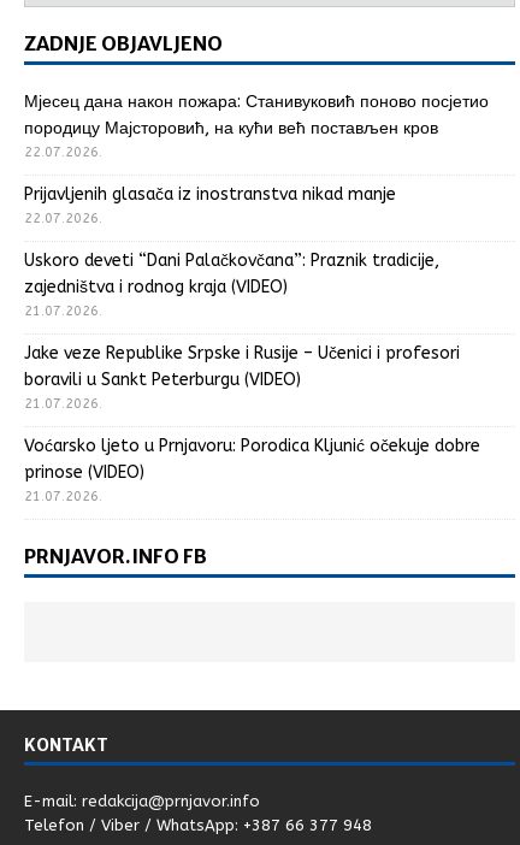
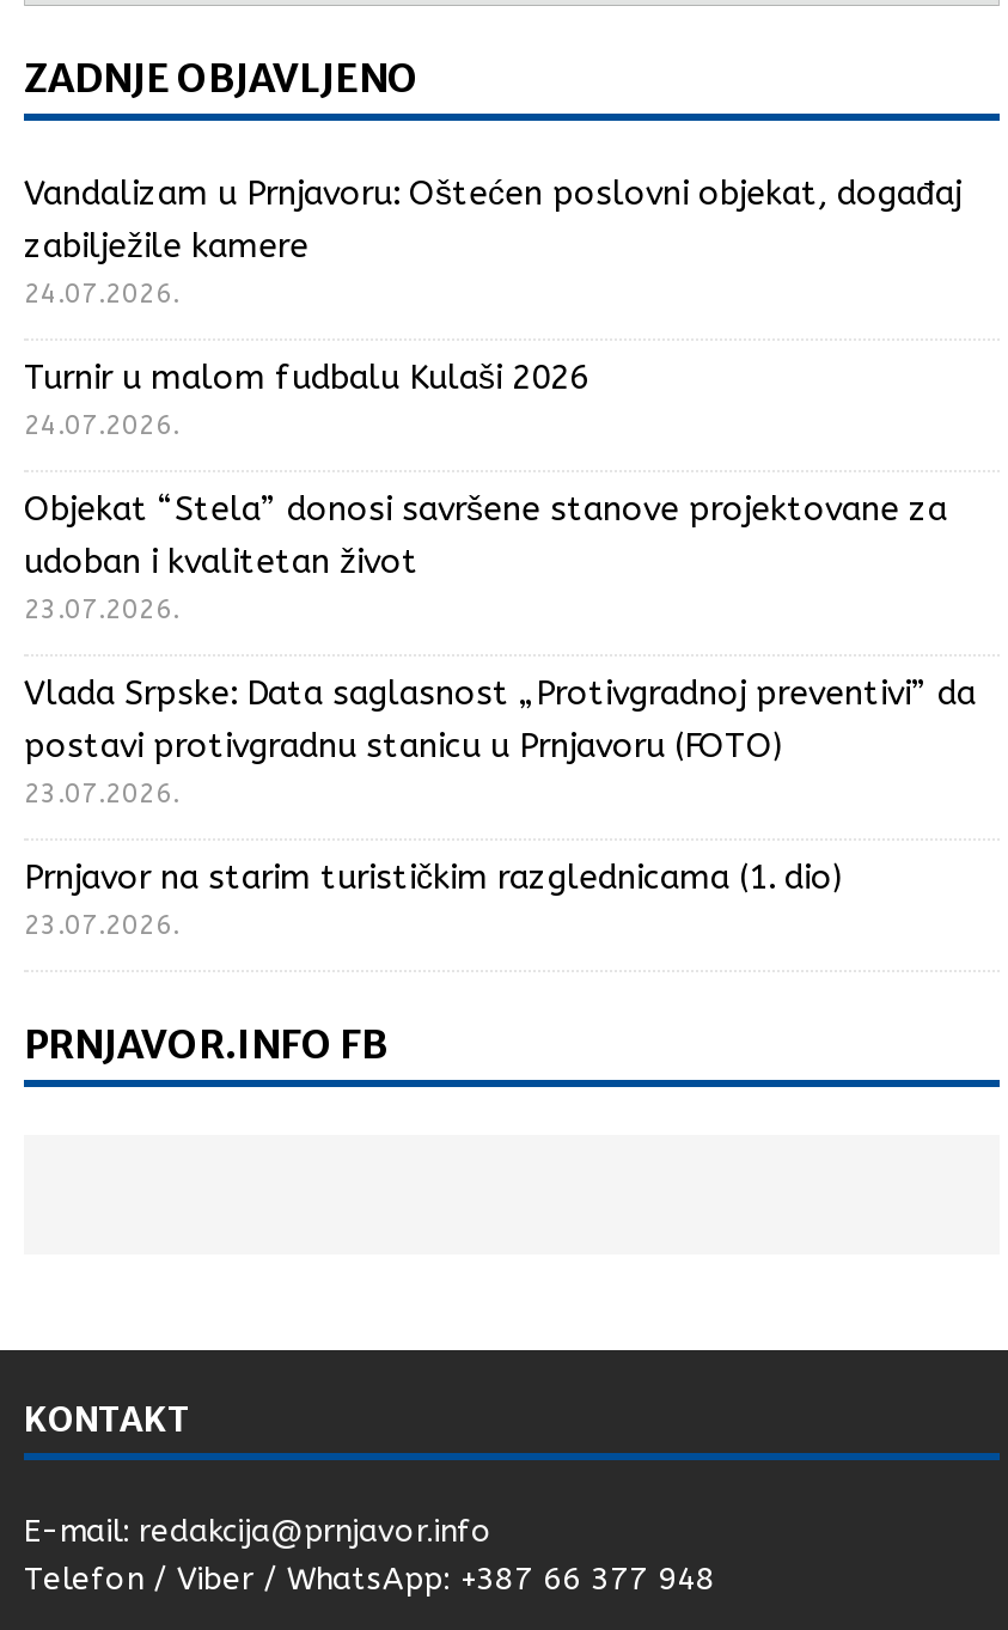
- Мјесец дана након пожара: Станивуковић поново посјетио
- породицу Мајсторовић, на кући већ постављен кров
- 22.07.2026.
+ Vandalizam u Prnjavoru: Oštećen poslovni objekat, događaj
+ zabilježile kamere
+ 24.07.2026.

- Prijavljenih glasača iz inostranstva nikad manje
- 22.07.2026.
+ Turnir u malom fudbalu Kulaši 2026
+ 24.07.2026.

- Uskoro deveti “Dani Palačkovčana”: Praznik tradicije,
- zajedništva i rodnog kraja (VIDEO)
- 21.07.2026.
+ Objekat “Stela” donosi savršene stanove projektovane za
+ udoban i kvalitetan život
+ 23.07.2026.

- Jake veze Republike Srpske i Rusije – Učenici i profesori
- boravili u Sankt Peterburgu (VIDEO)
- 21.07.2026.
+ Vlada Srpske: Data saglasnost „Protivgradnoj preventivi” da
+ postavi protivgradnu stanicu u Prnjavoru (FOTO)
+ 23.07.2026.

- Voćarsko ljeto u Prnjavoru: Porodica Kljunić očekuje dobre
- prinose (VIDEO)
- 21.07.2026.
+ Prnjavor na starim turističkim razglednicama (1. dio)
+ 23.07.2026.
